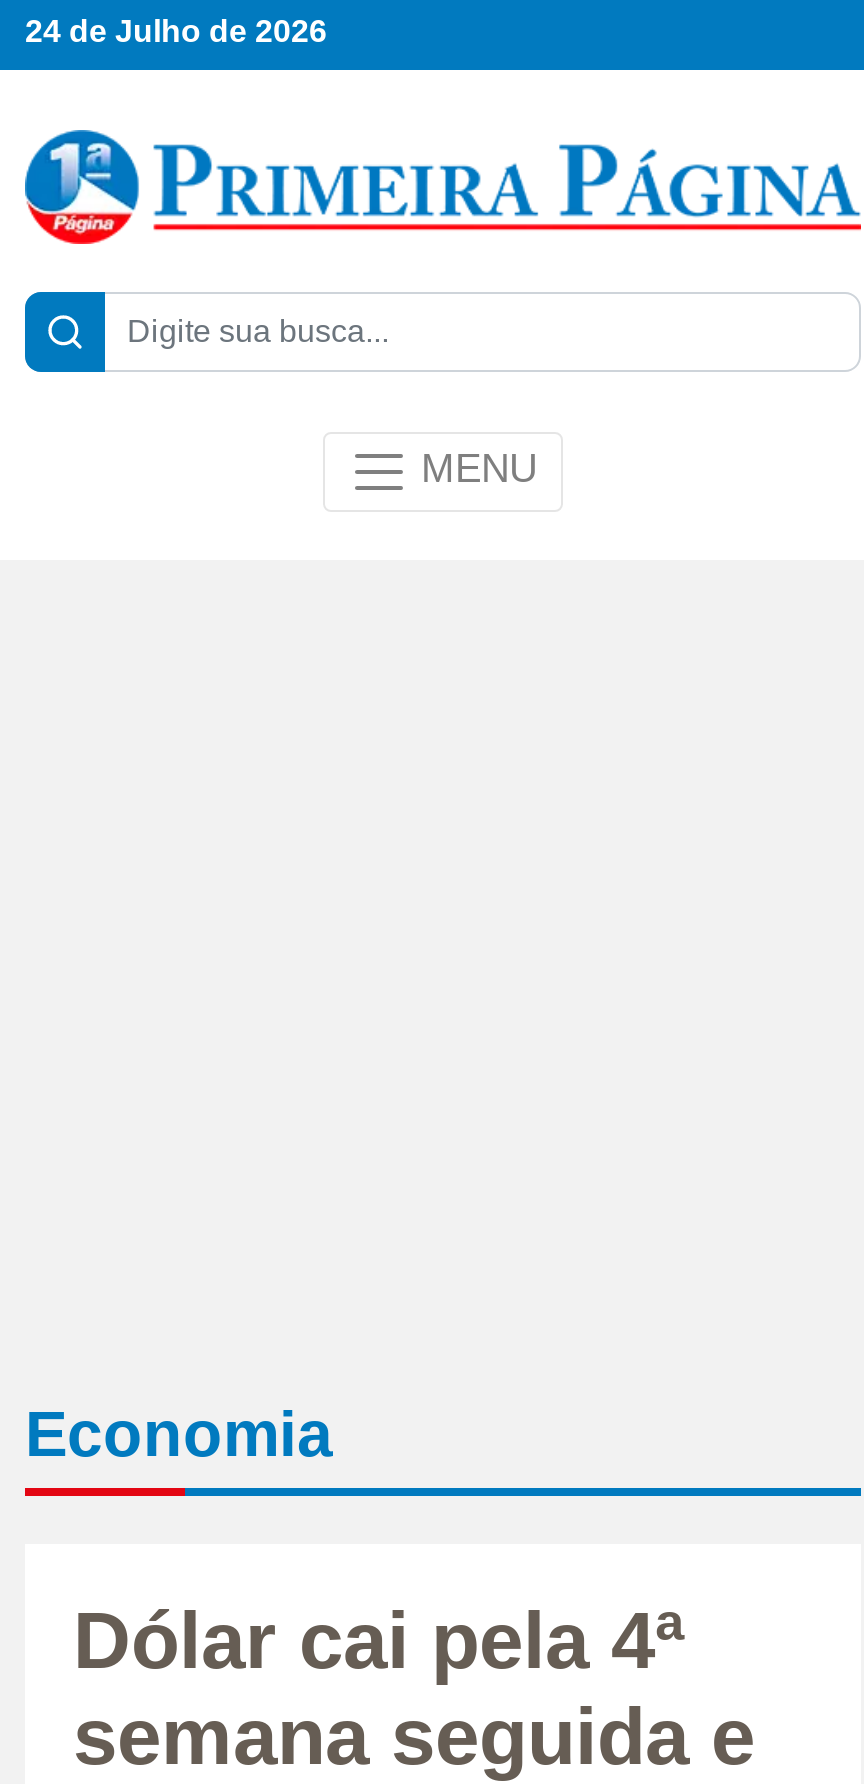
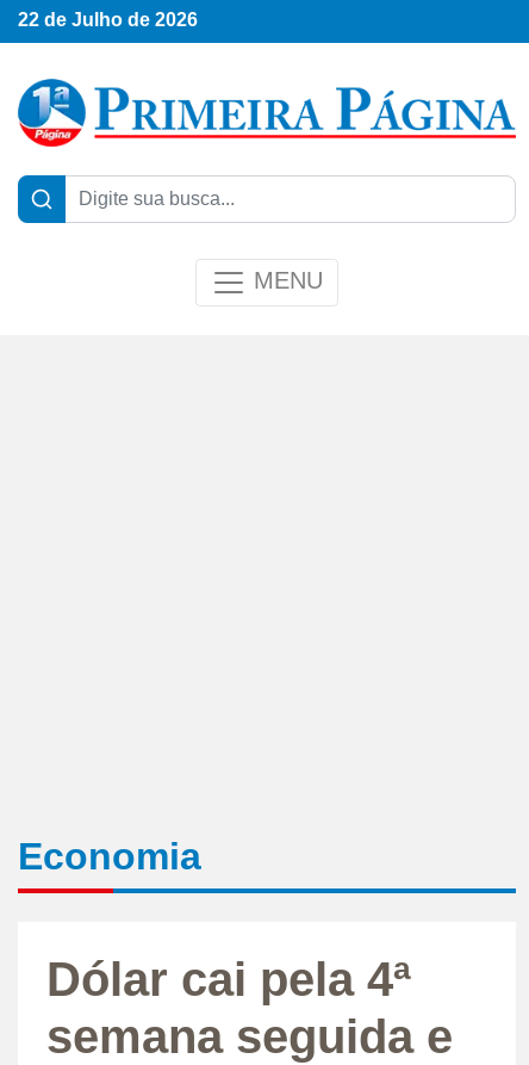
- 24 de Julho de 2026
+ 22 de Julho de 2026
